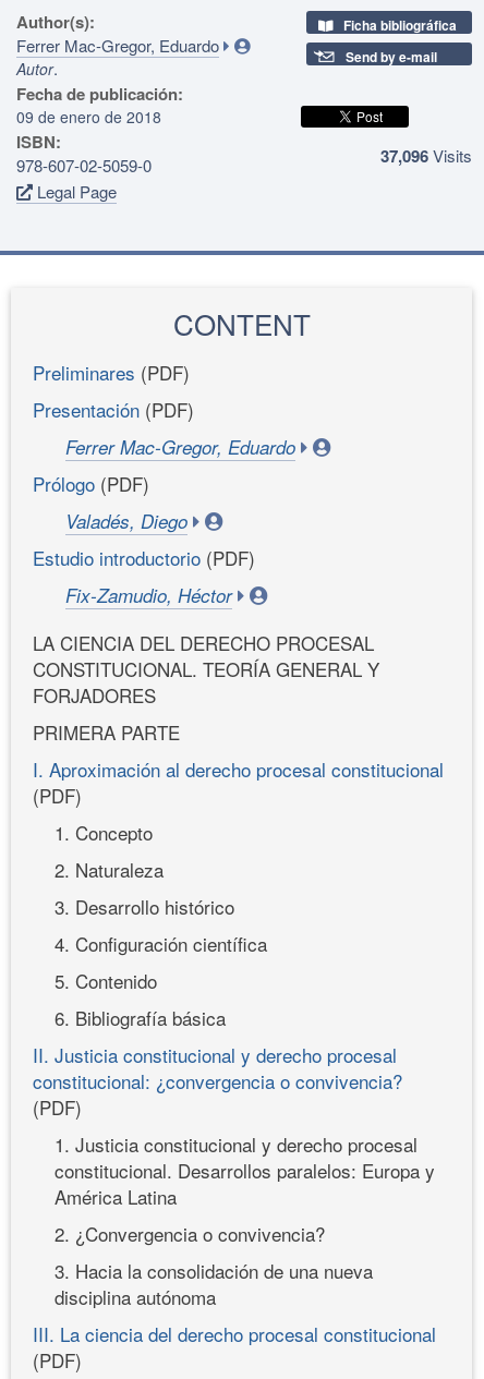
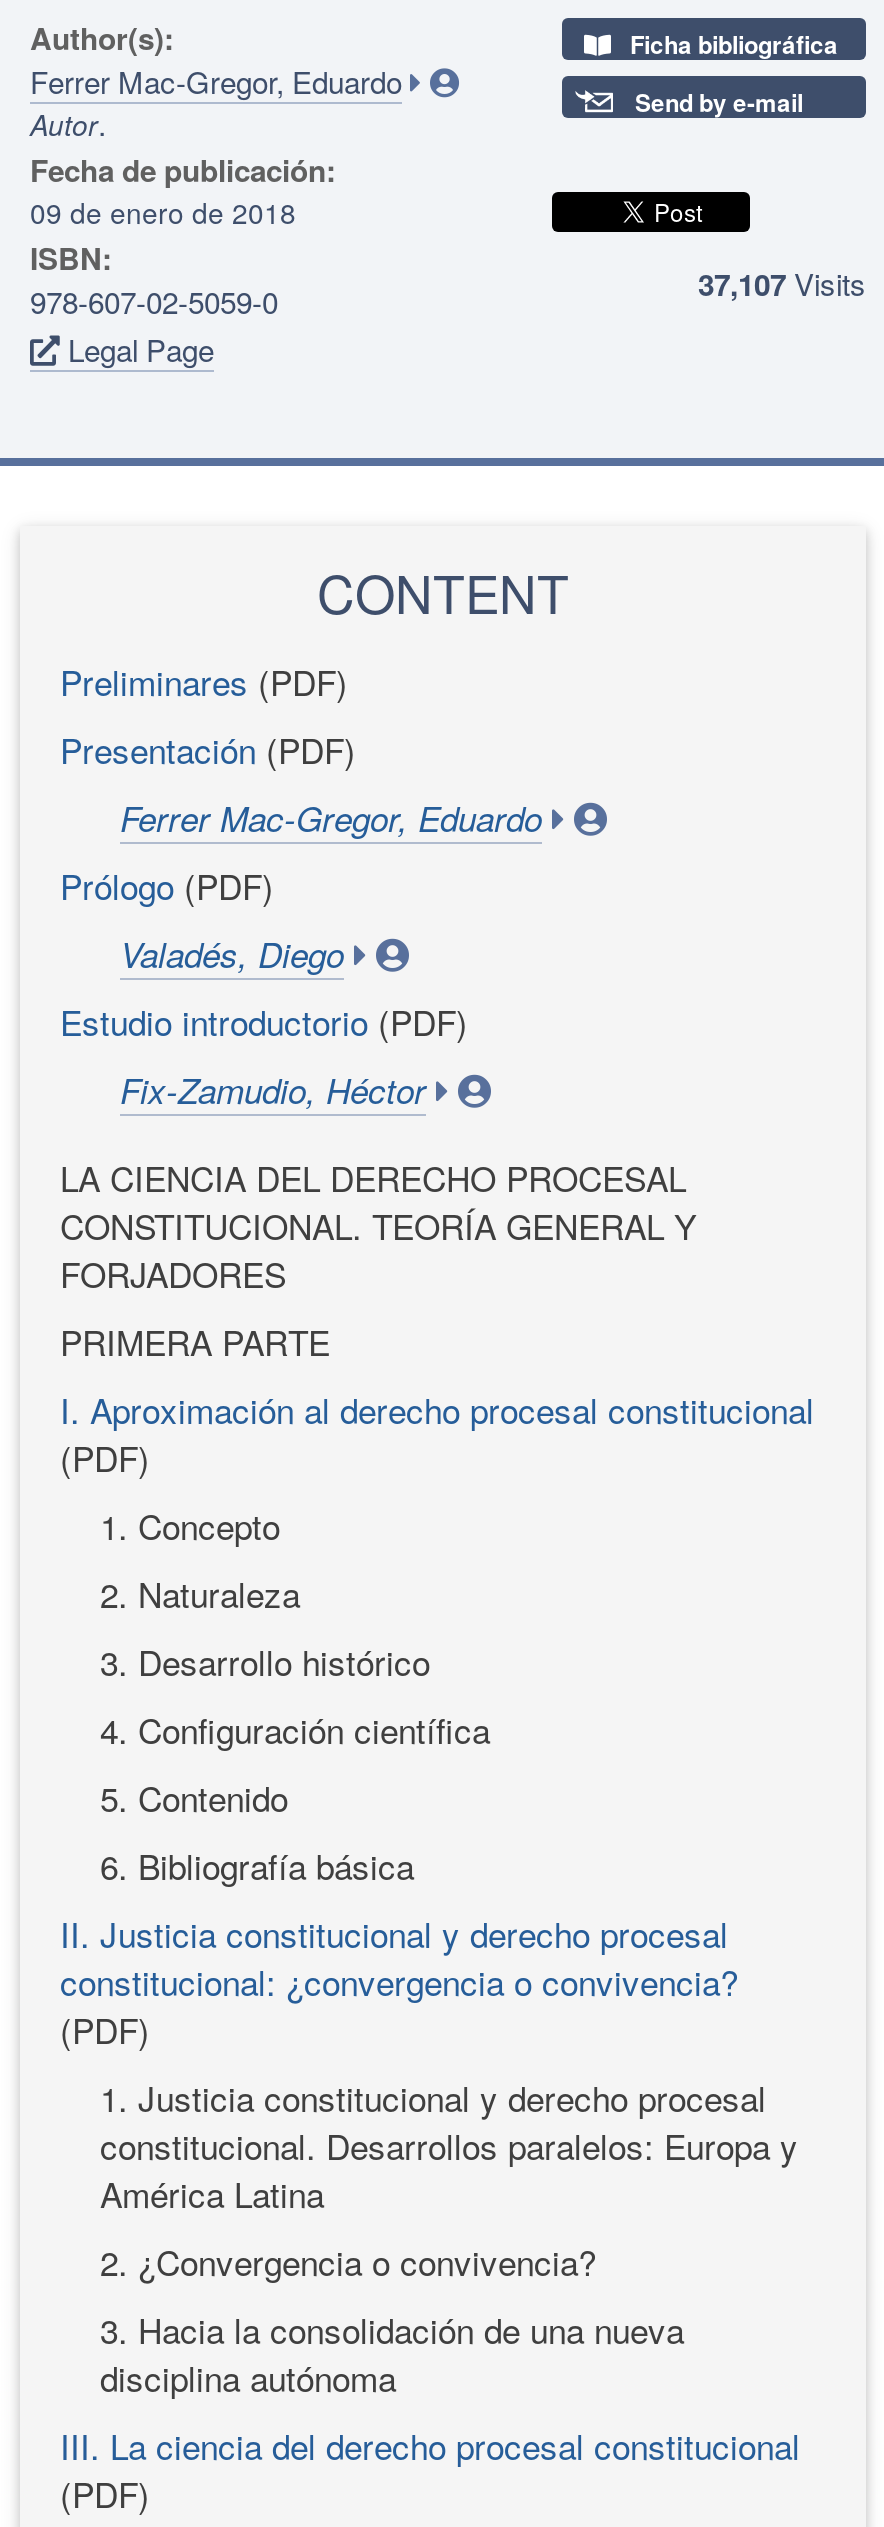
- 37,096 Visits
+ 37,107 Visits
